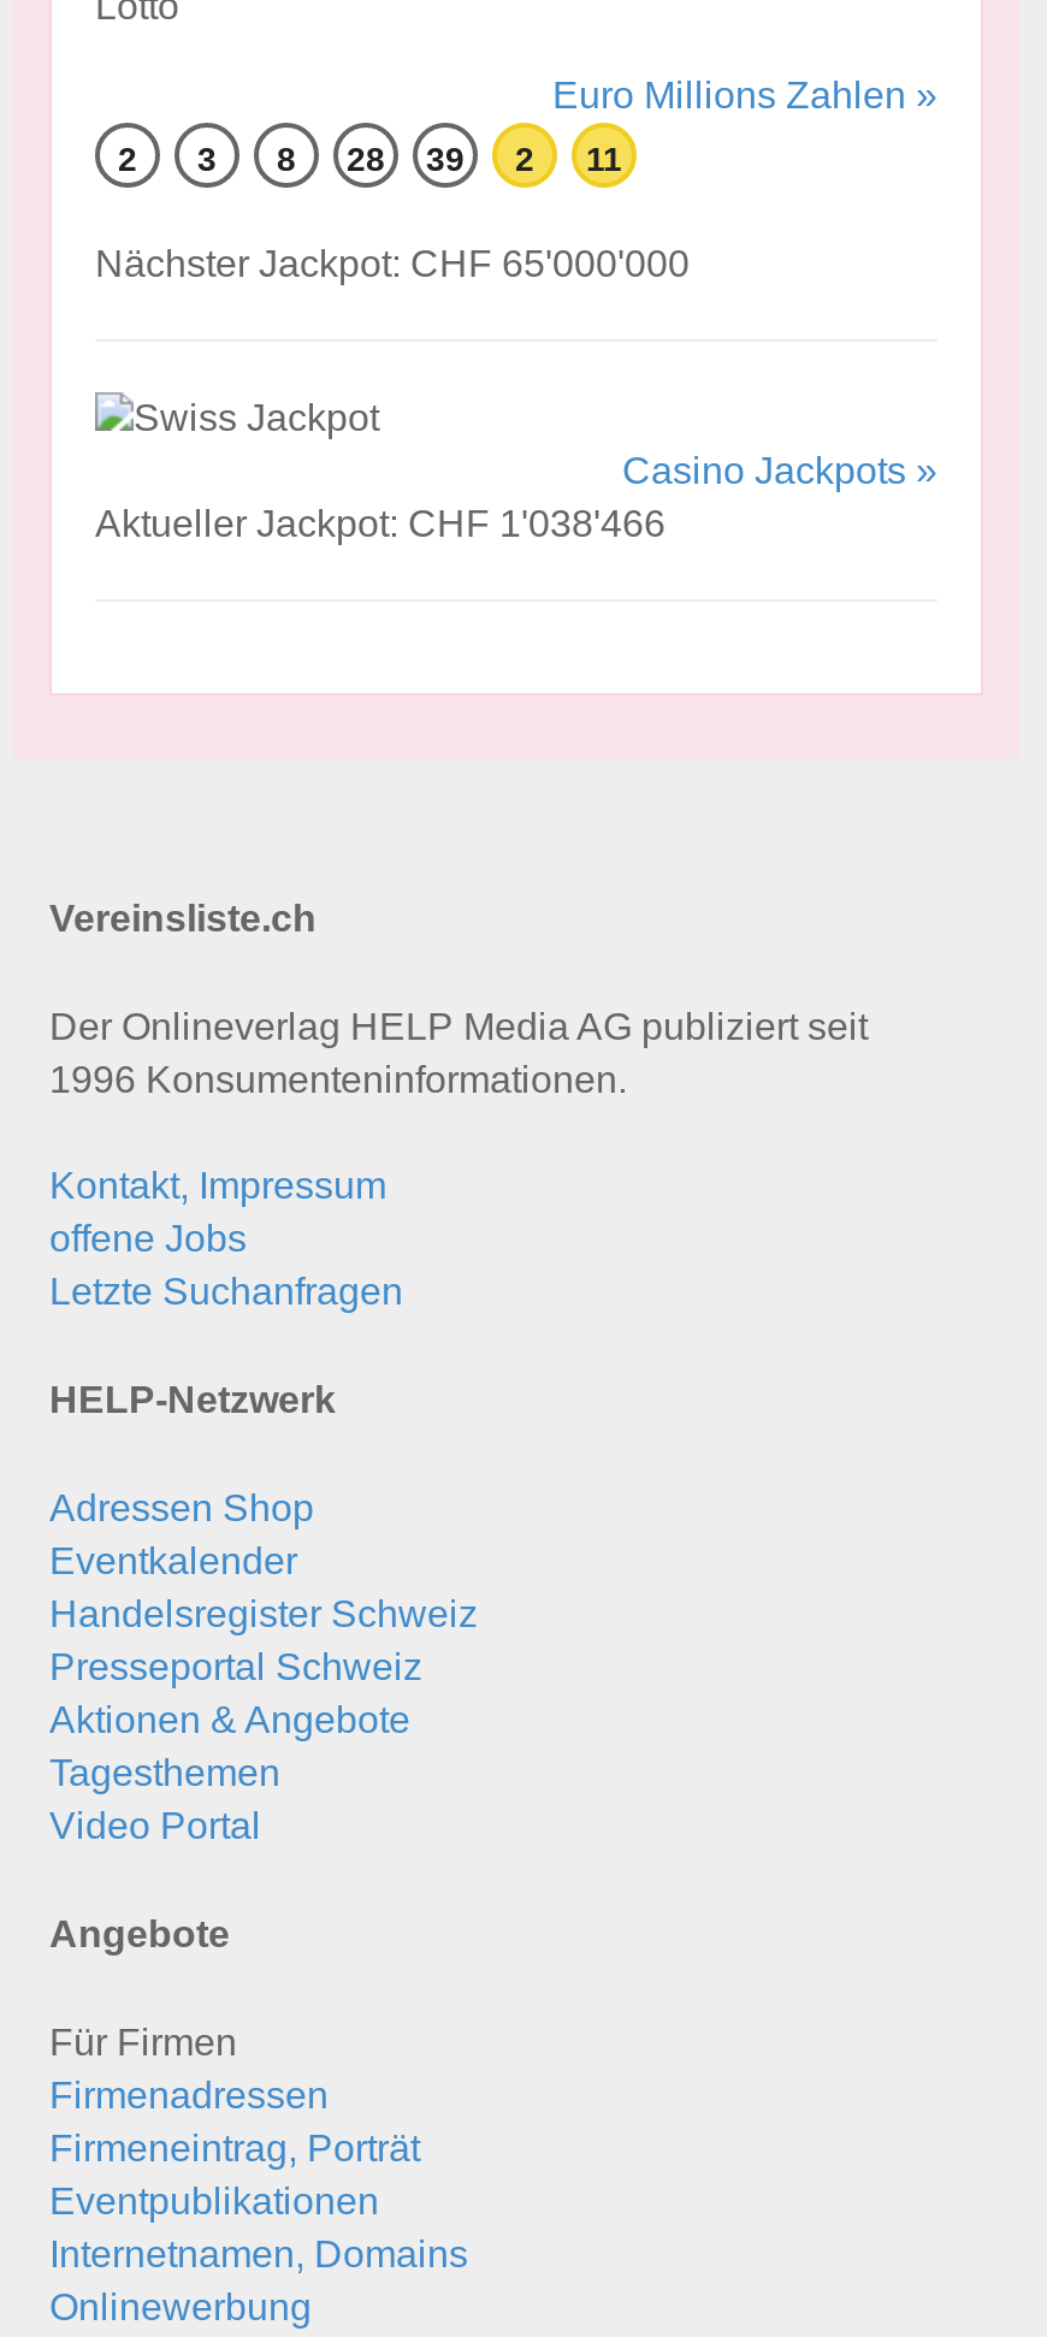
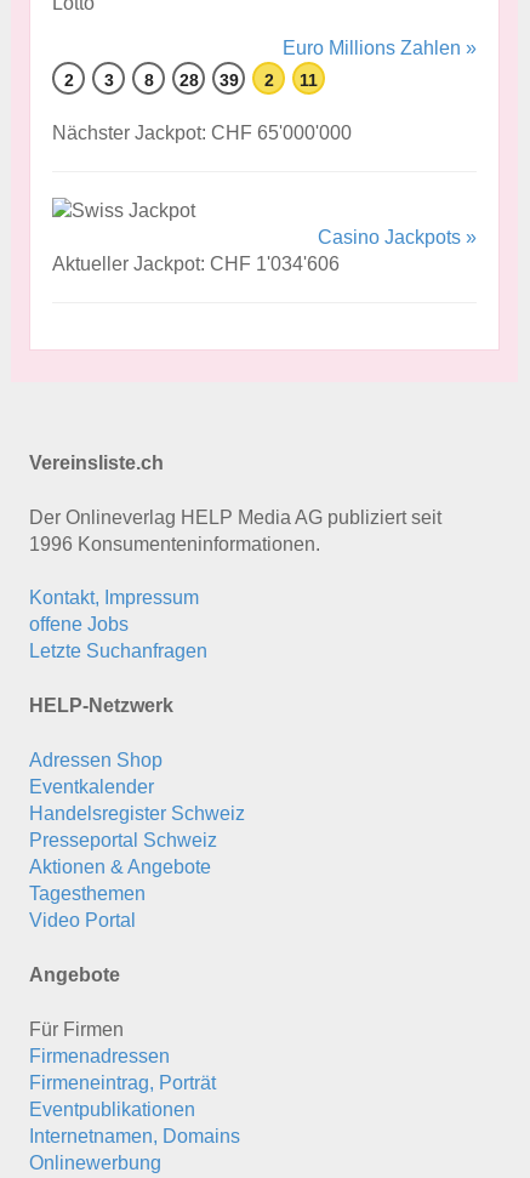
- Aktueller Jackpot: CHF 1'038'466
+ Aktueller Jackpot: CHF 1'034'606
